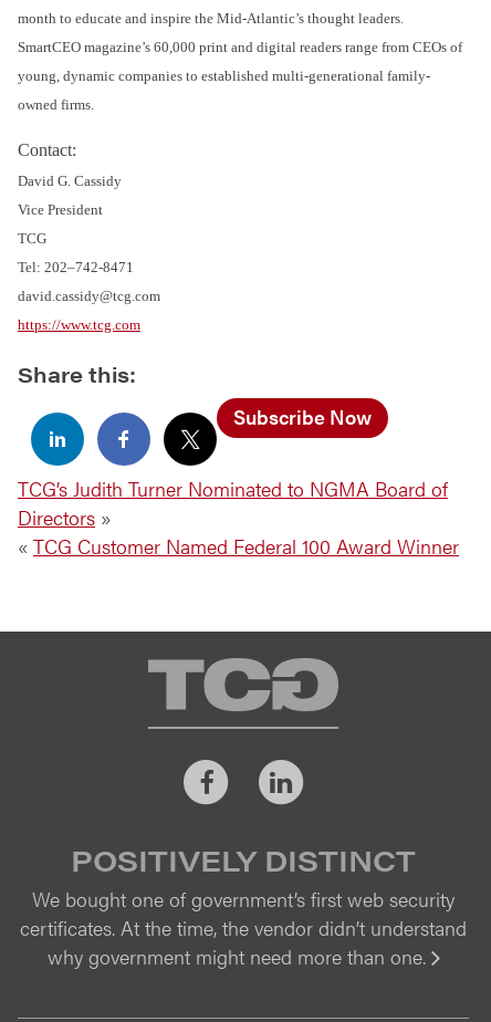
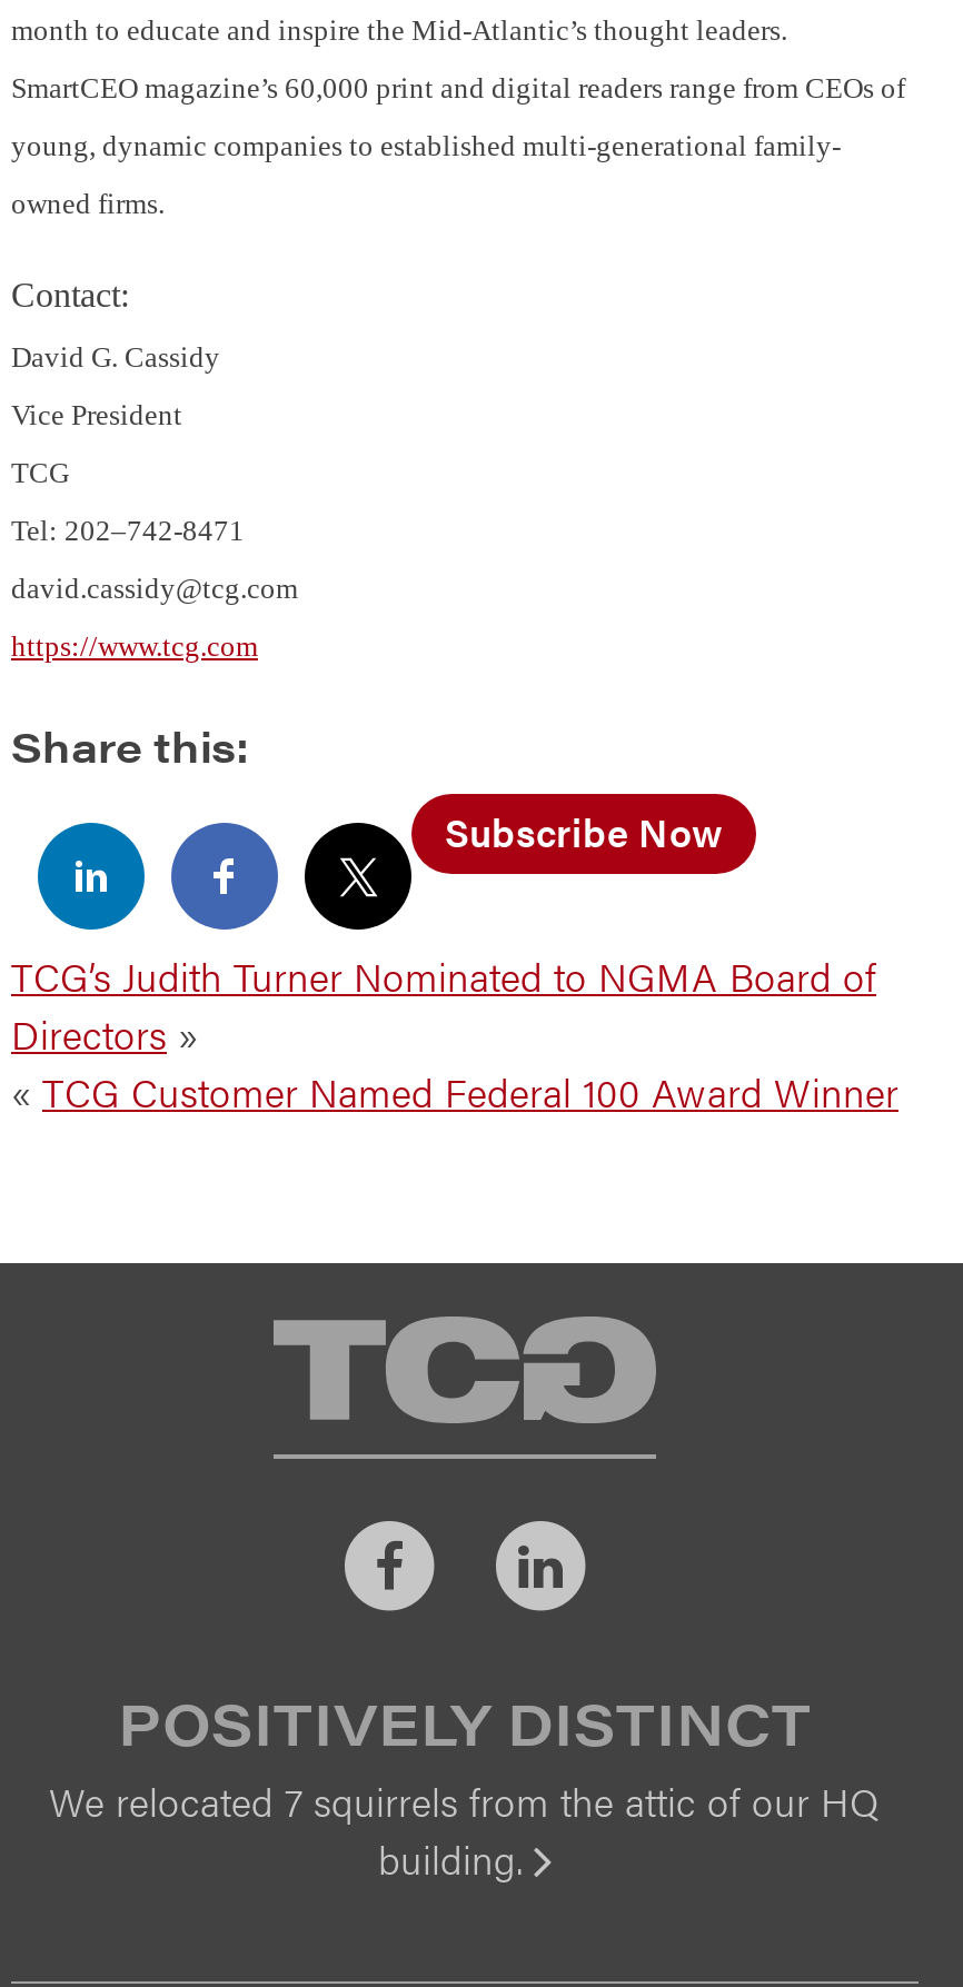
- We bought one of government’s first web security
- certificates. At the time, the vendor didn’t understand
- why government might need more than one.
+ We relocated 7 squirrels from the attic of our HQ
+ building.
